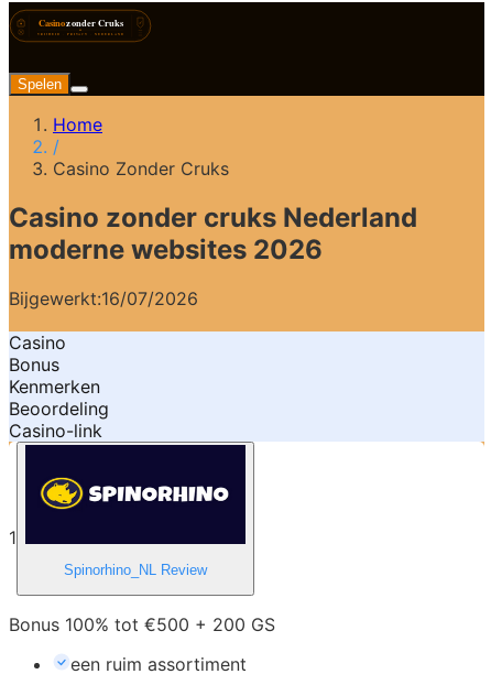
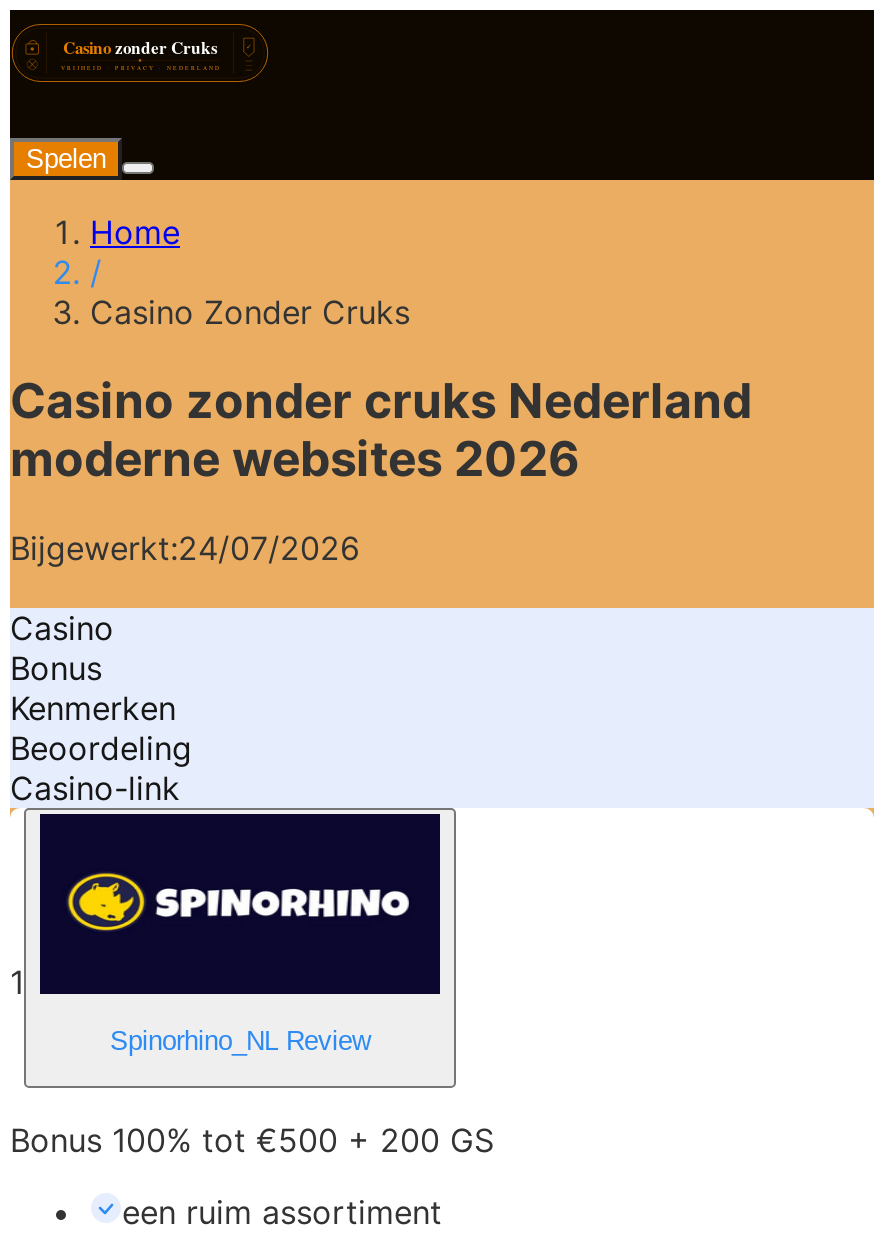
- Bijgewerkt:16/07/2026
+ Bijgewerkt:24/07/2026
